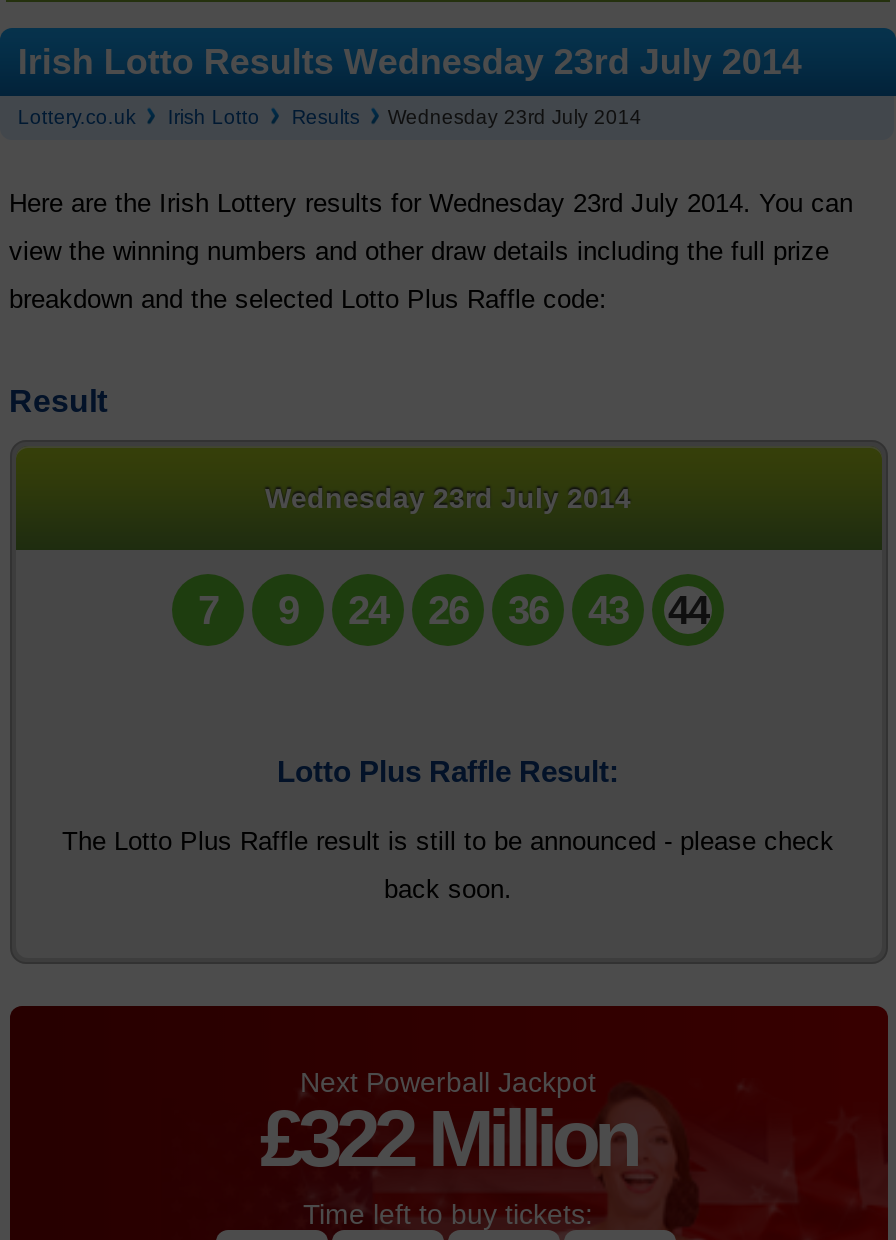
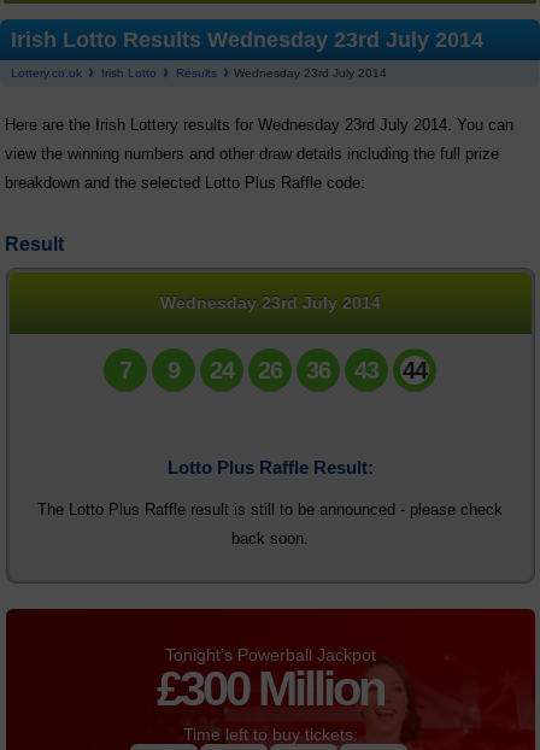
- Next Powerball Jackpot
+ Tonight's Powerball Jackpot

- £322 Million
+ £300 Million
